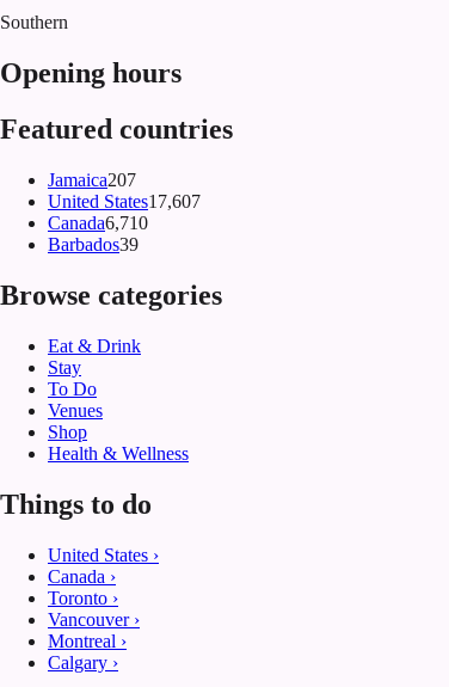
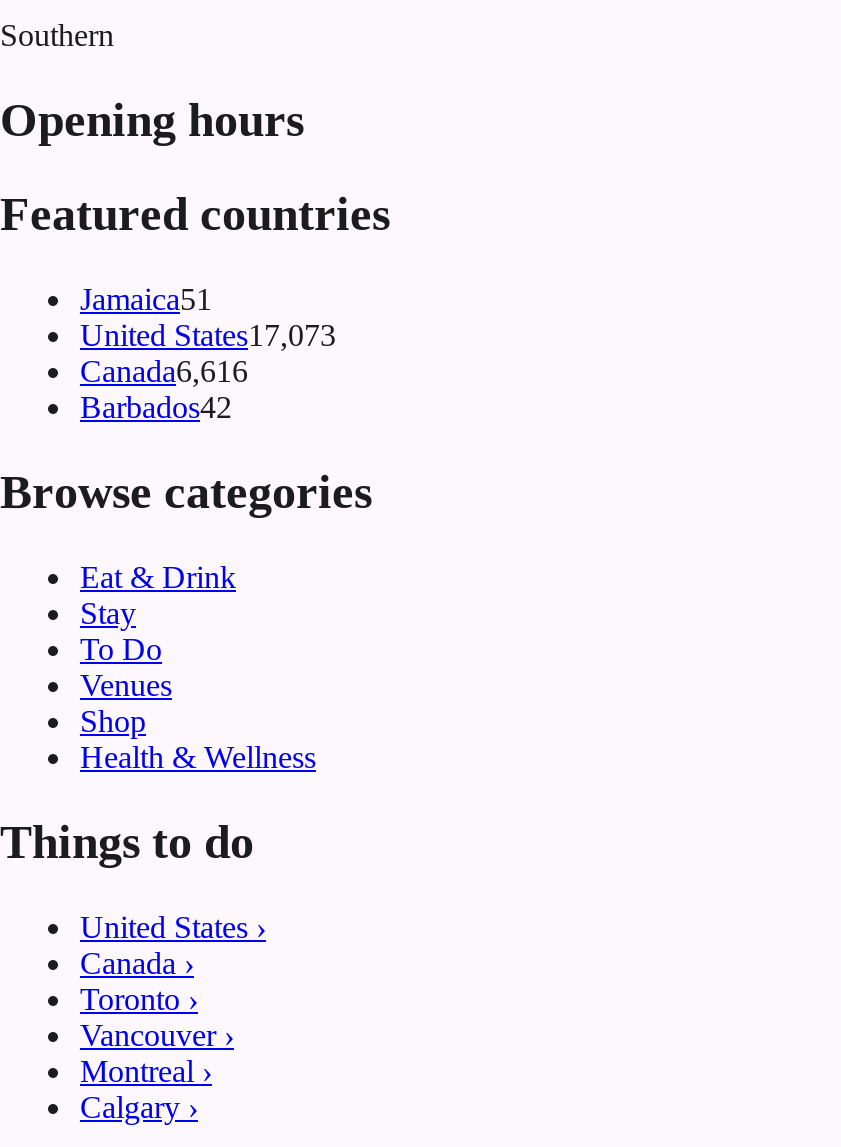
- Jamaica207
+ Jamaica51

- United States17,607
+ United States17,073

- Canada6,710
+ Canada6,616

- Barbados39
+ Barbados42
